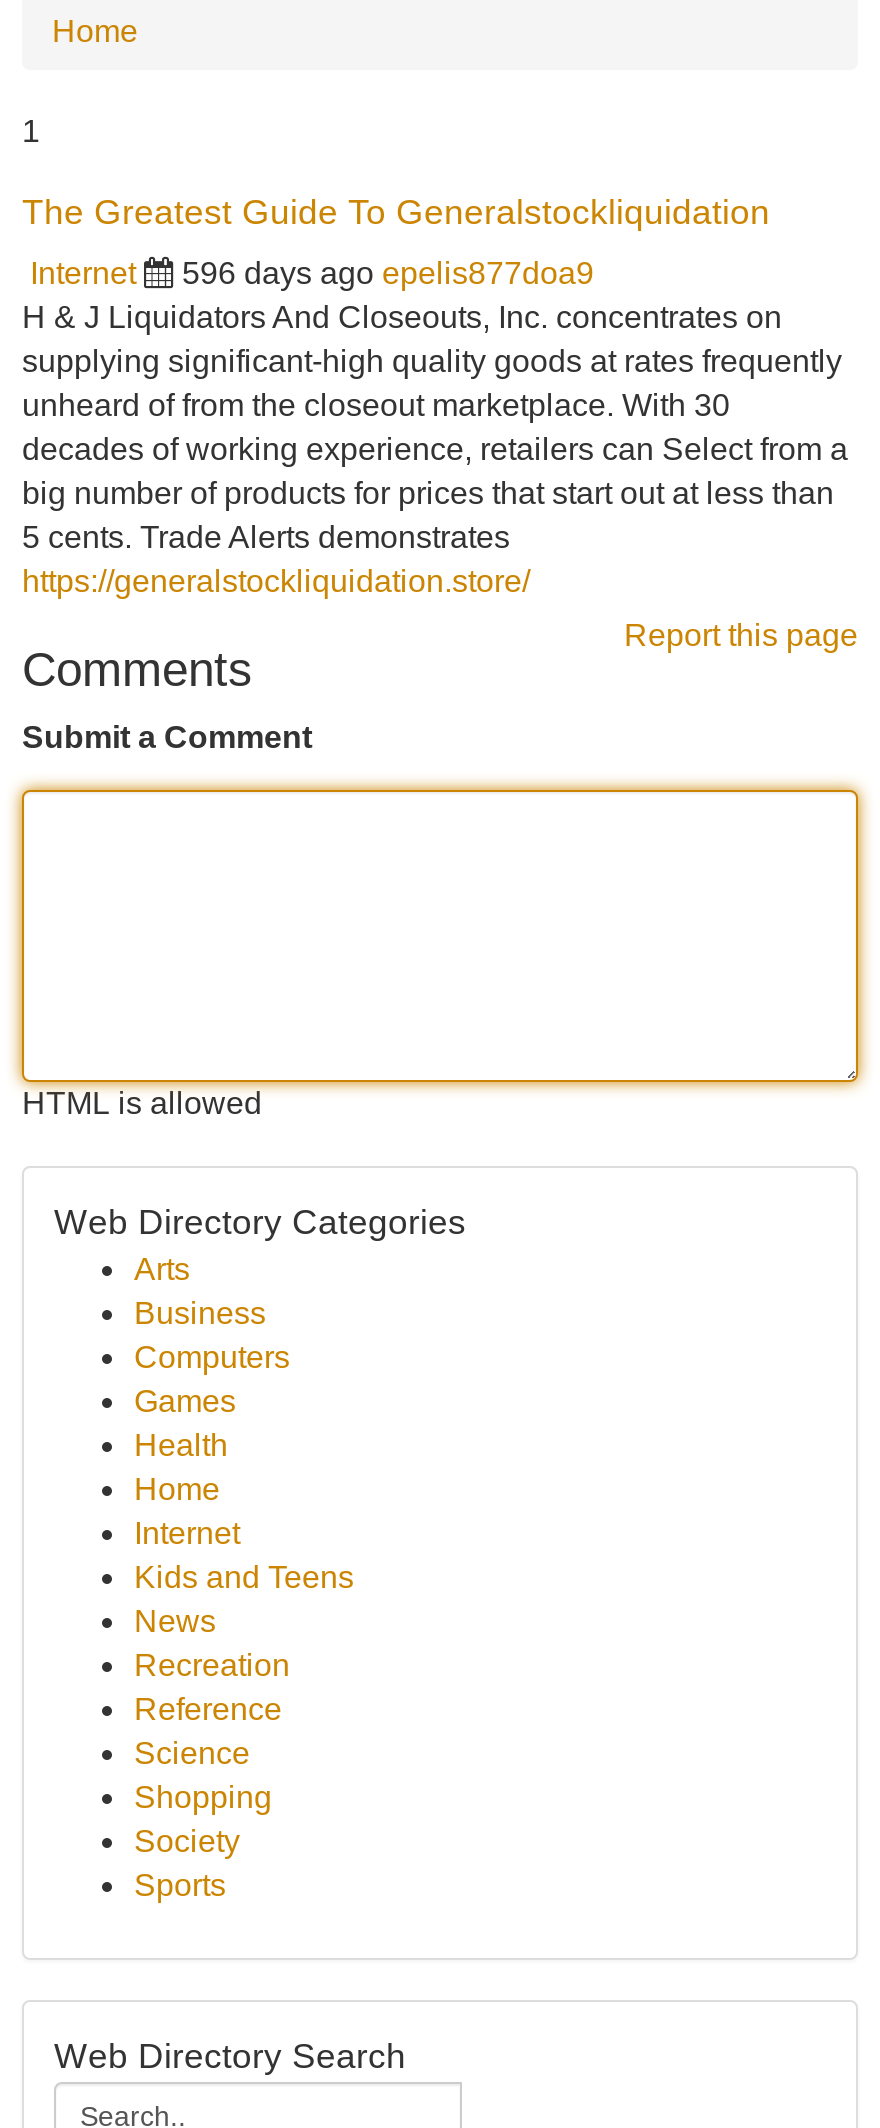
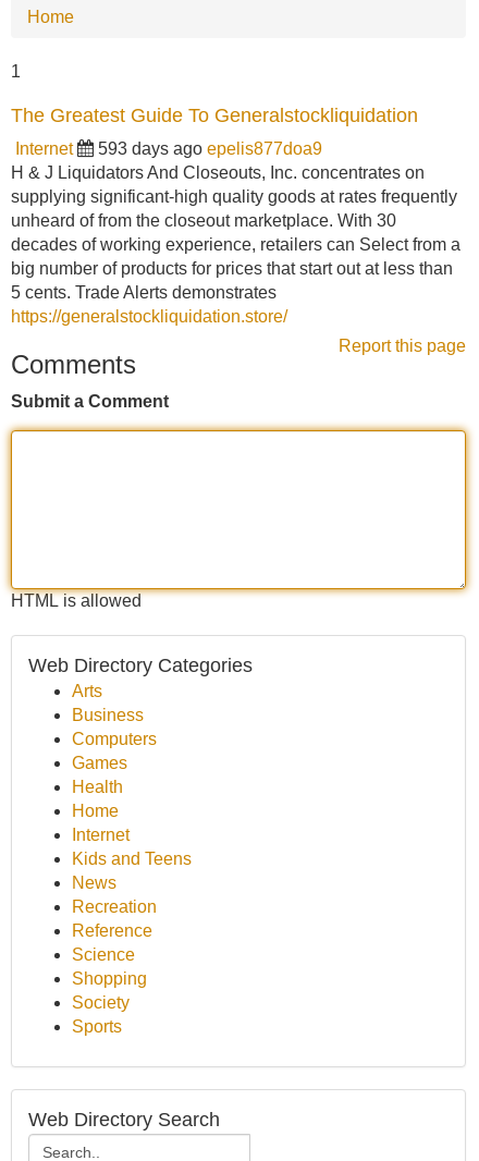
- 596 days ago epelis877doa9
+ 593 days ago epelis877doa9
